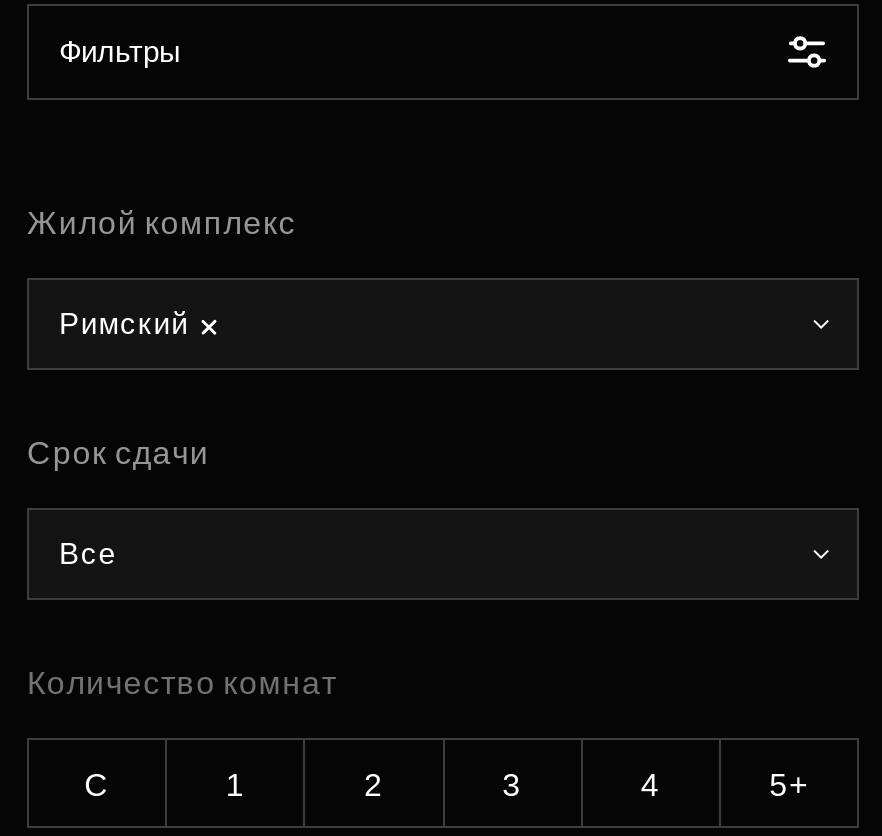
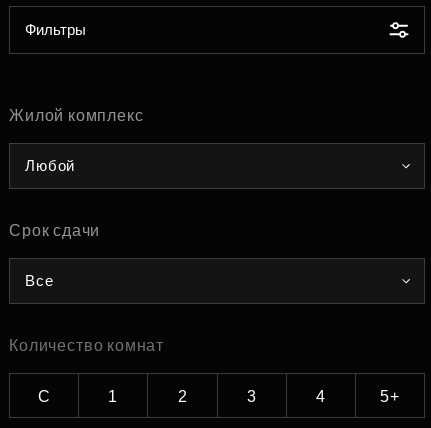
- Римский
+ Любой
